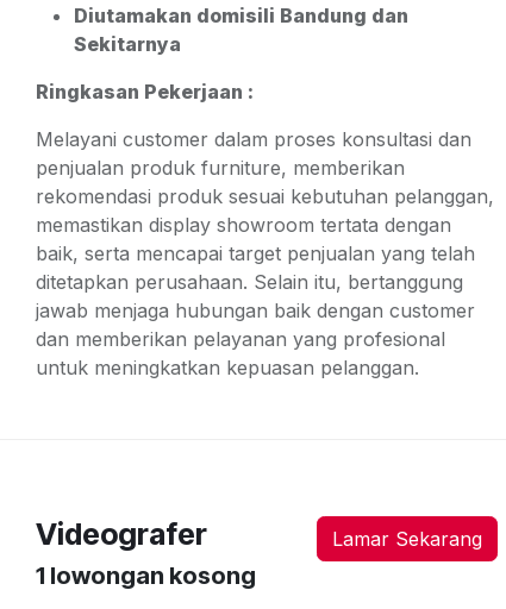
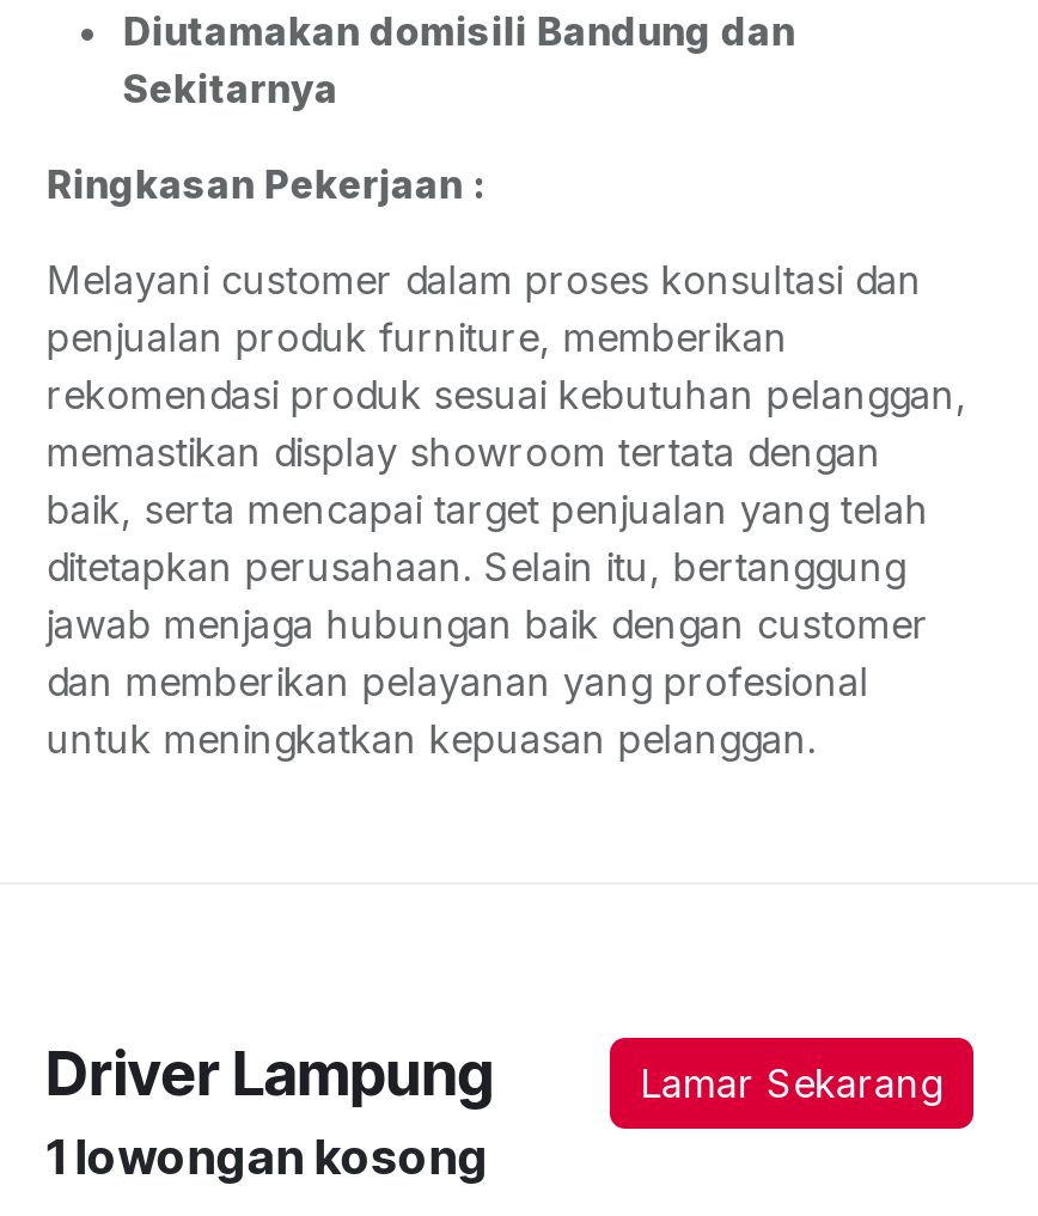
- Videografer
+ Driver Lampung
